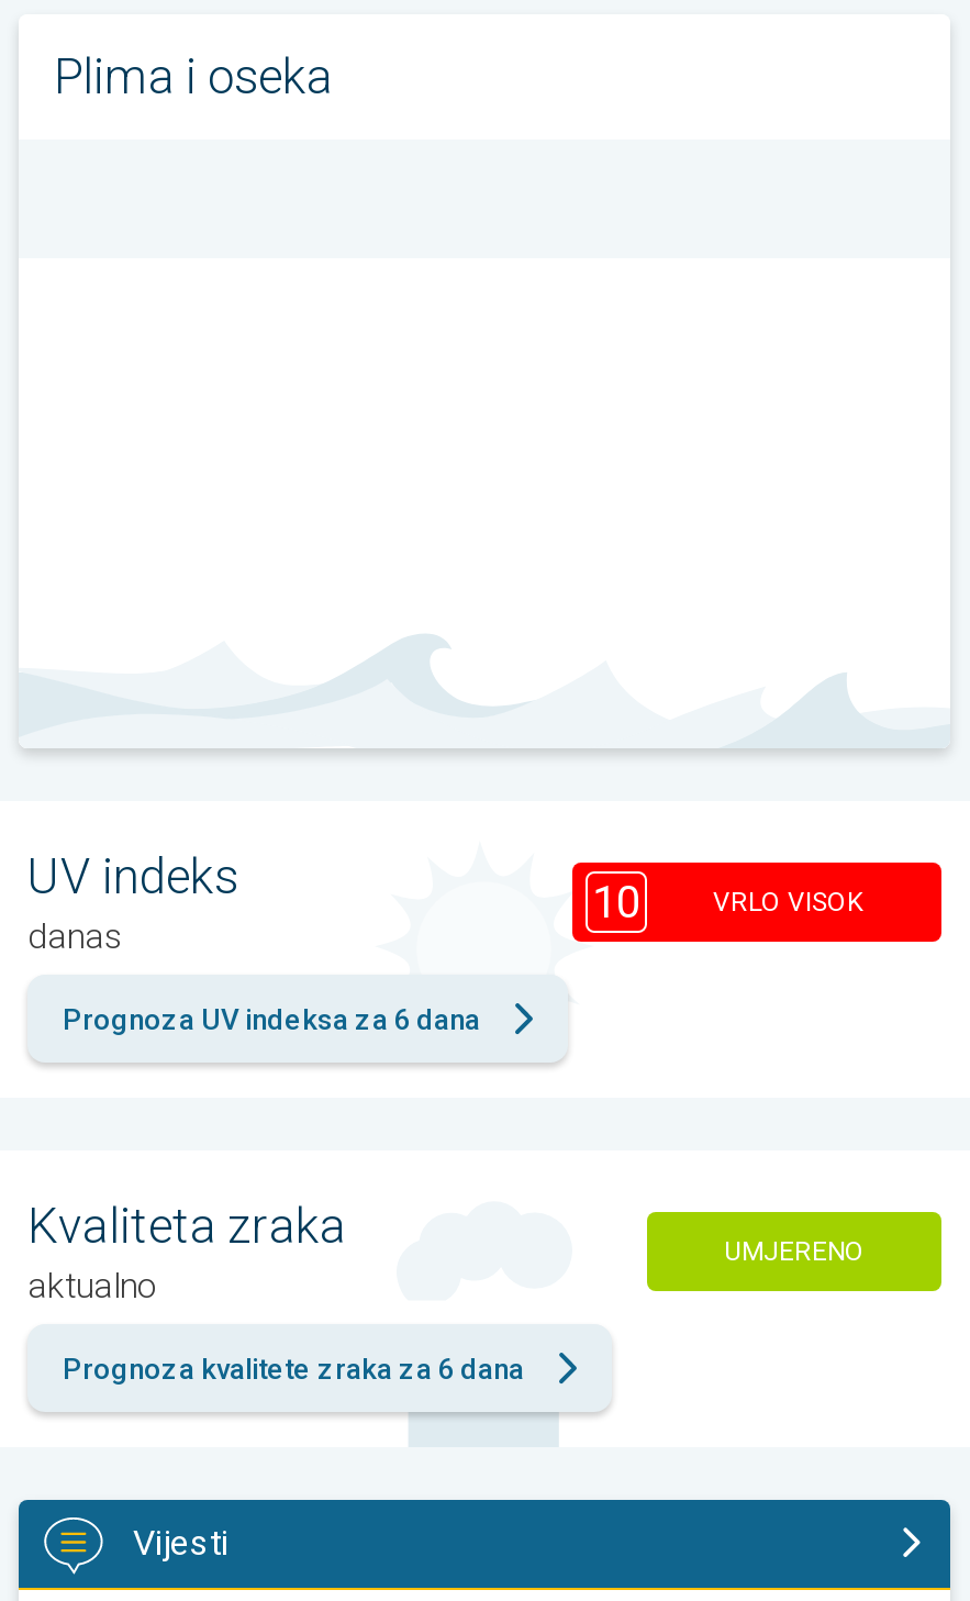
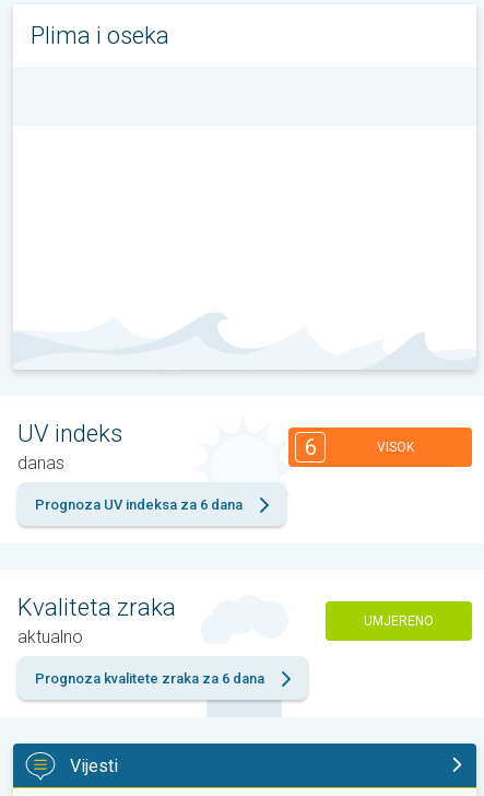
- 10
- VRLO VISOK
+ 6
+ VISOK
